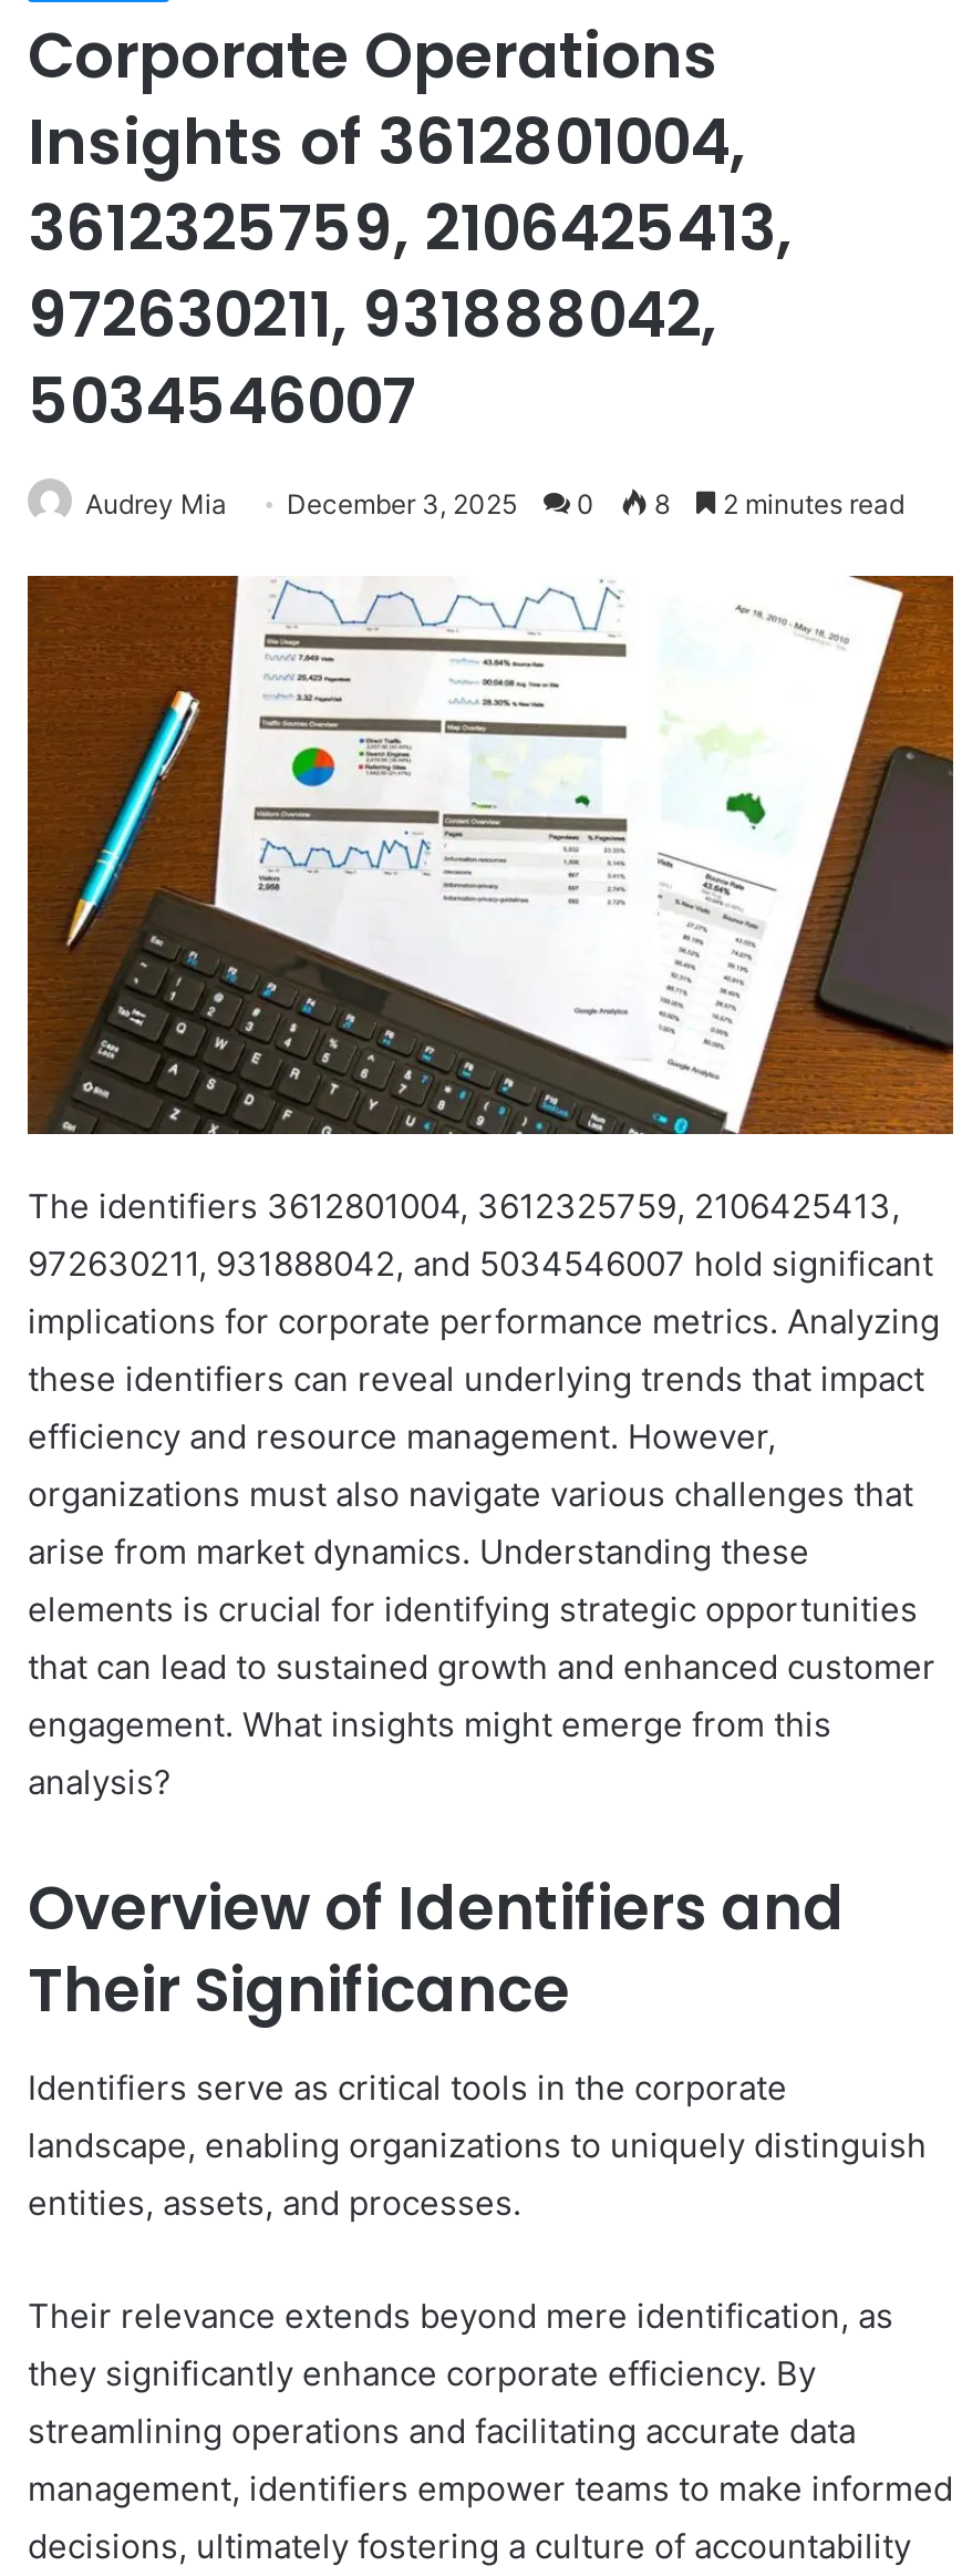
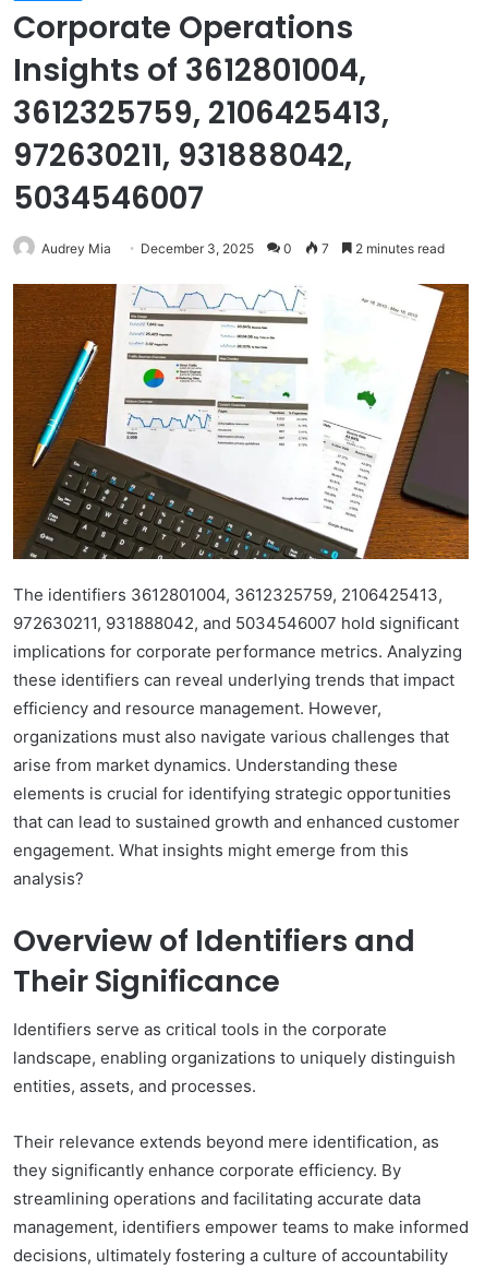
- Audrey Mia December 3, 2025 0 8 2 minutes read
+ Audrey Mia December 3, 2025 0 7 2 minutes read
